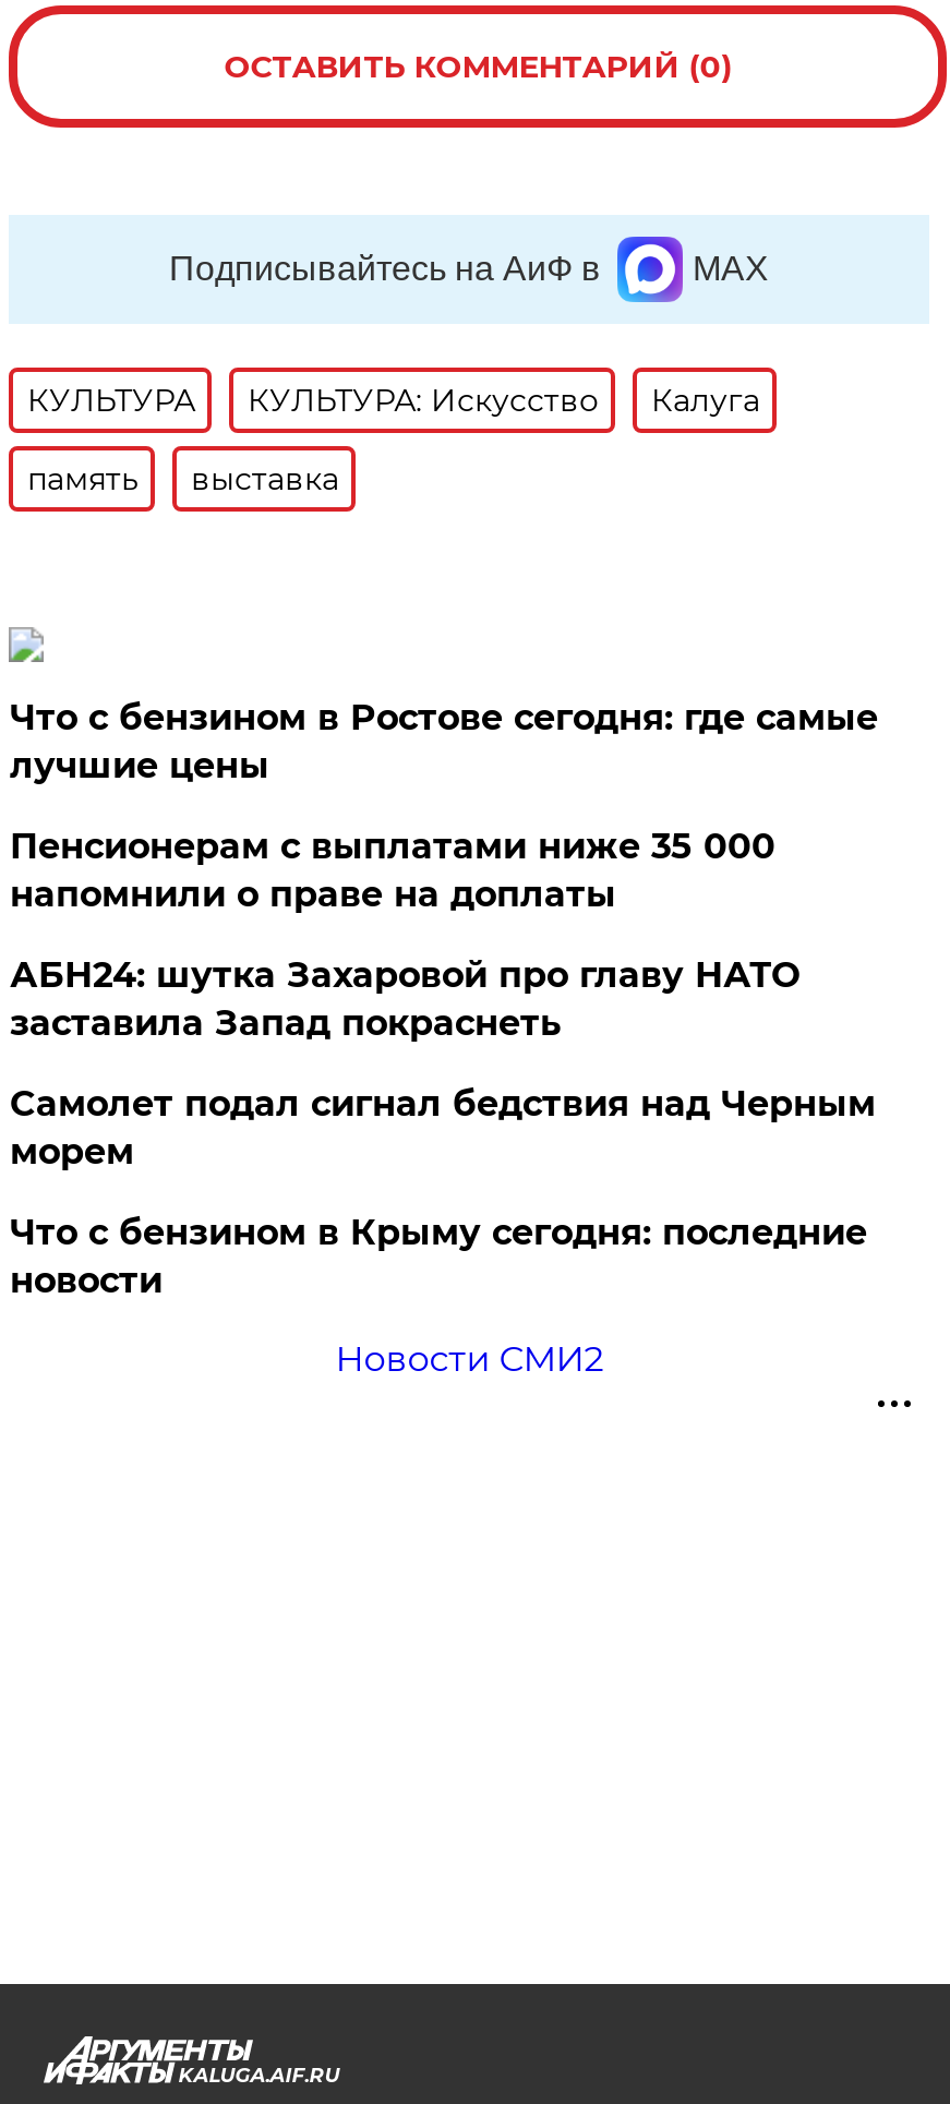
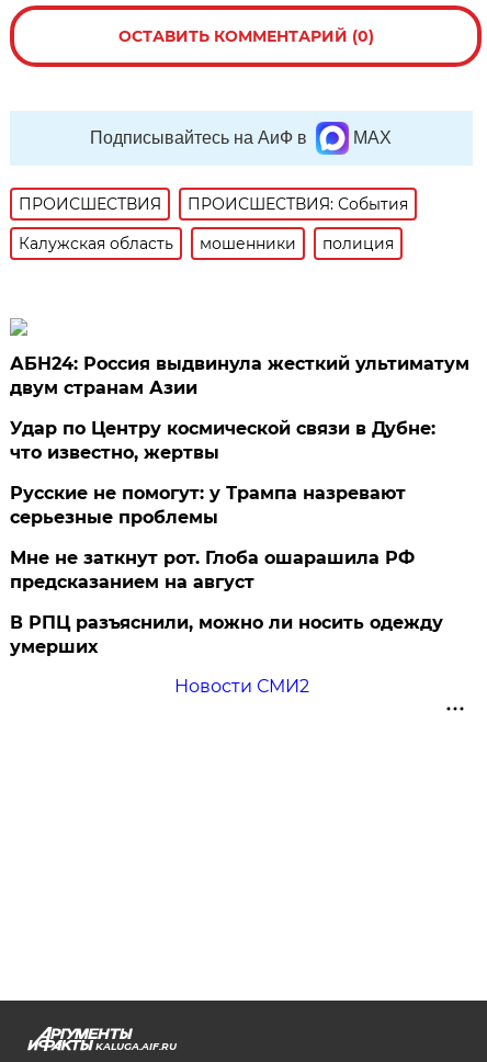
- КУЛЬТУРА
- КУЛЬТУРА: Искусство
- Калуга
+ ПРОИСШЕСТВИЯ
+ ПРОИСШЕСТВИЯ: События

- память
- выставка
+ Калужская область
+ мошенники
+ полиция

- Что с бензином в Ростове сегодня: где самые
- лучшие цены
+ АБН24: Россия выдвинула жесткий ультиматум
+ двум странам Азии

- Пенсионерам с выплатами ниже 35 000
- напомнили о праве на доплаты
+ Удар по Центру космической связи в Дубне:
+ что известно, жертвы

- АБН24: шутка Захаровой про главу НАТО
- заставила Запад покраснеть
+ Русские не помогут: у Трампа назревают
+ серьезные проблемы

- Самолет подал сигнал бедствия над Черным
- морем
+ Мне не заткнут рот. Глоба ошарашила РФ
+ предсказанием на август

- Что с бензином в Крыму сегодня: последние
- новости
+ В РПЦ разъяснили, можно ли носить одежду
+ умерших
